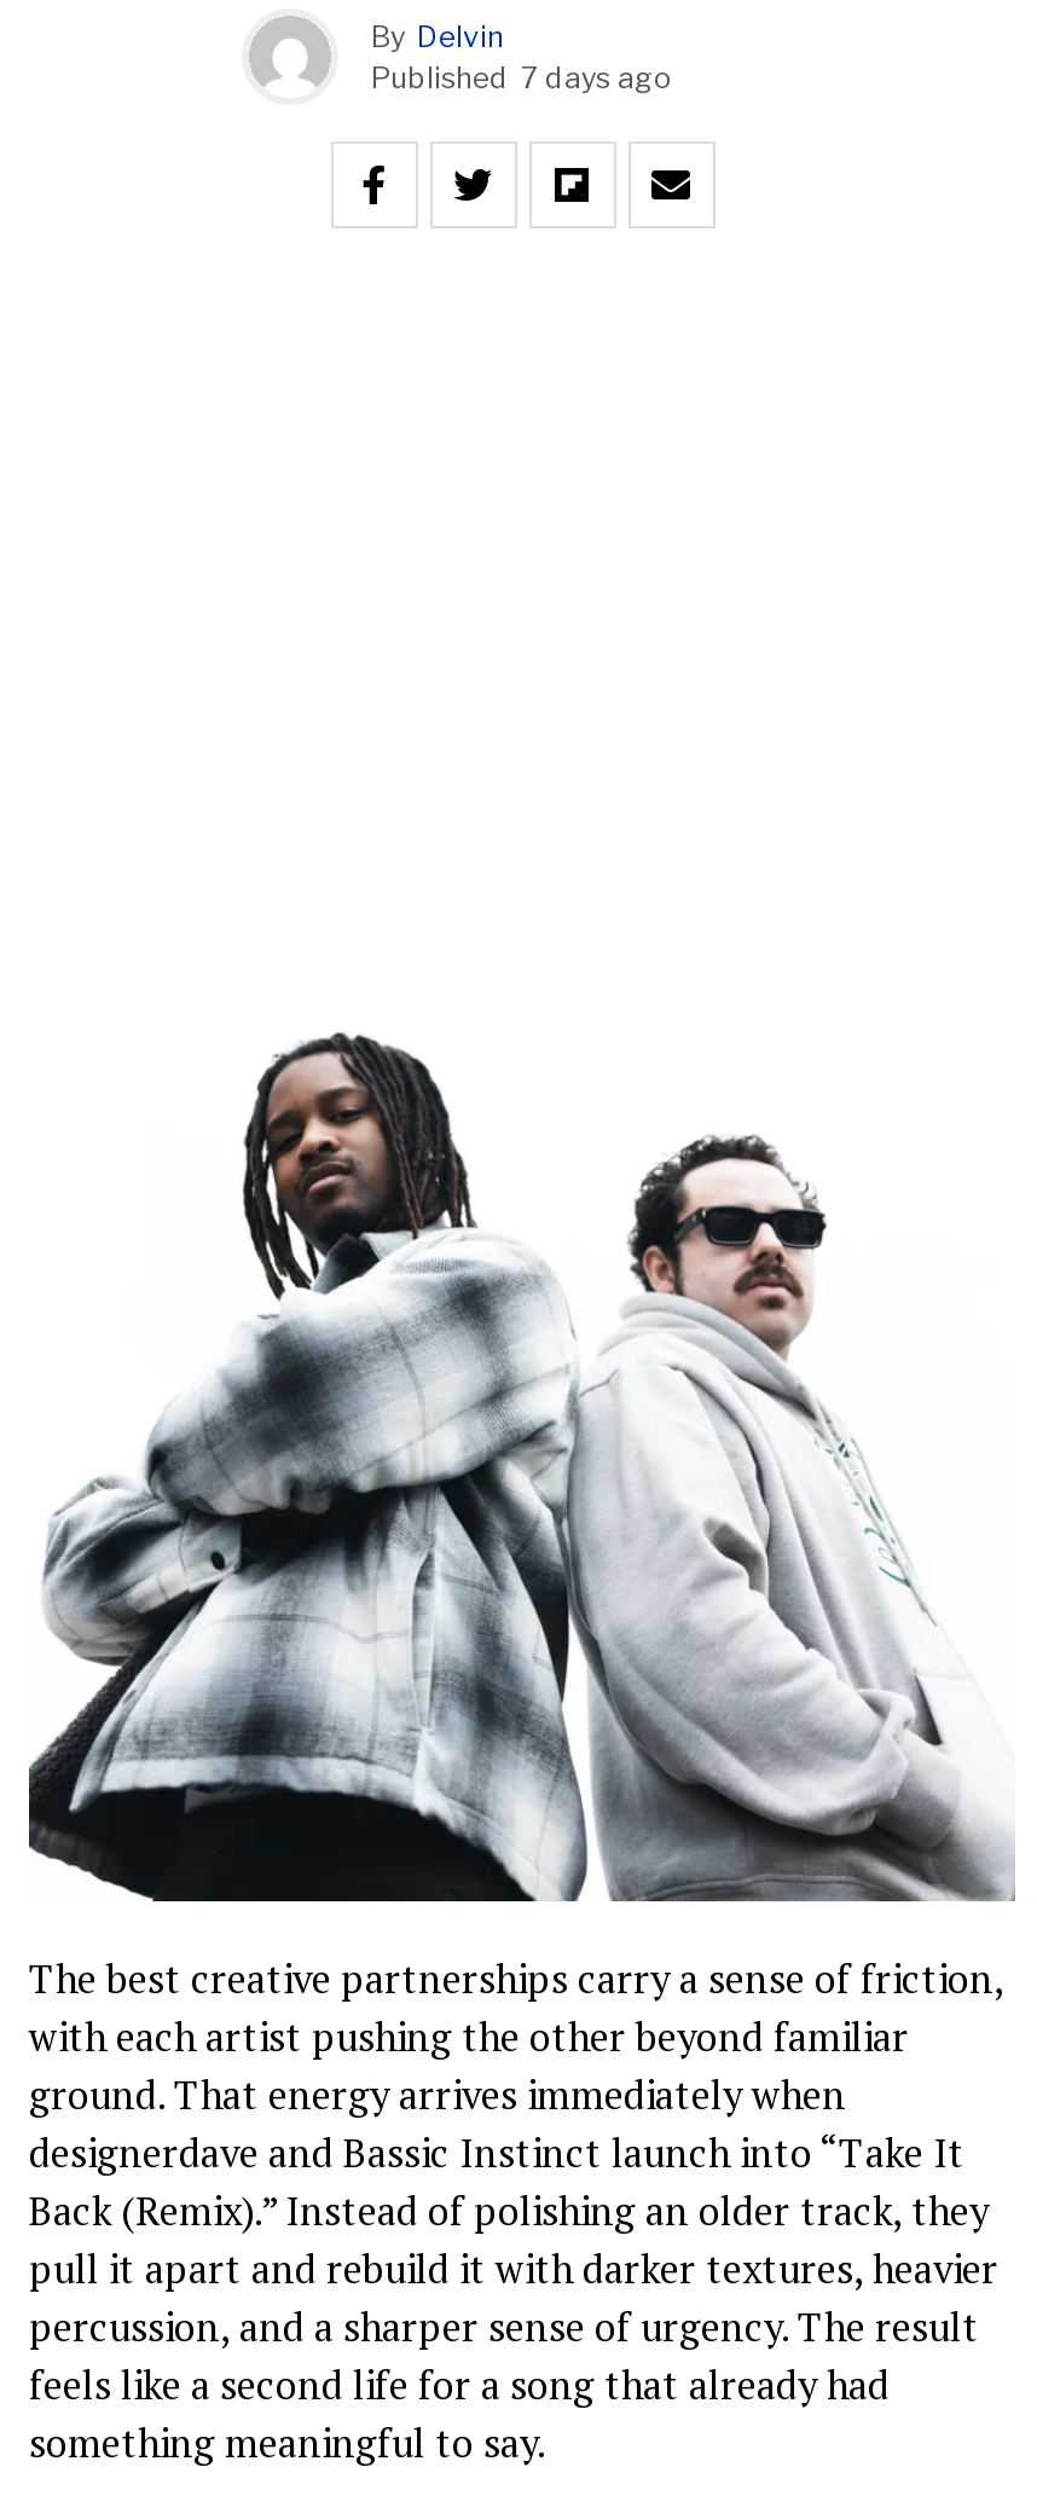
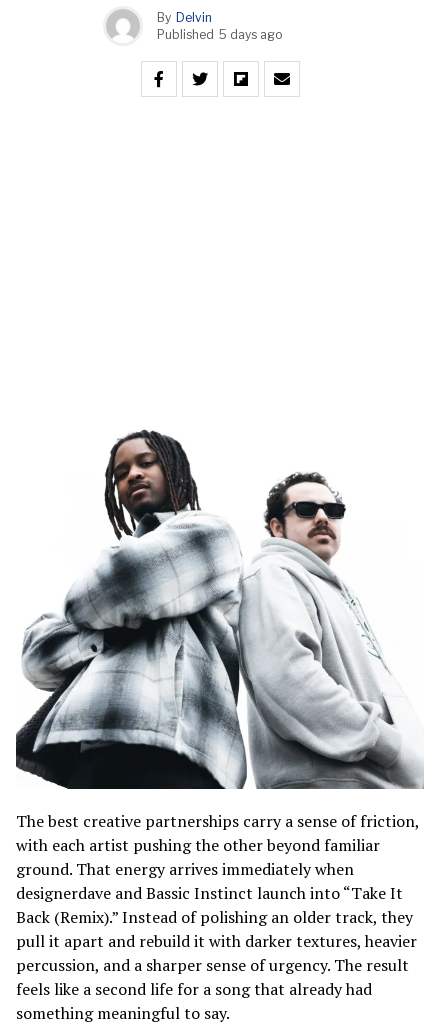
- Published 7 days ago
+ Published 5 days ago
